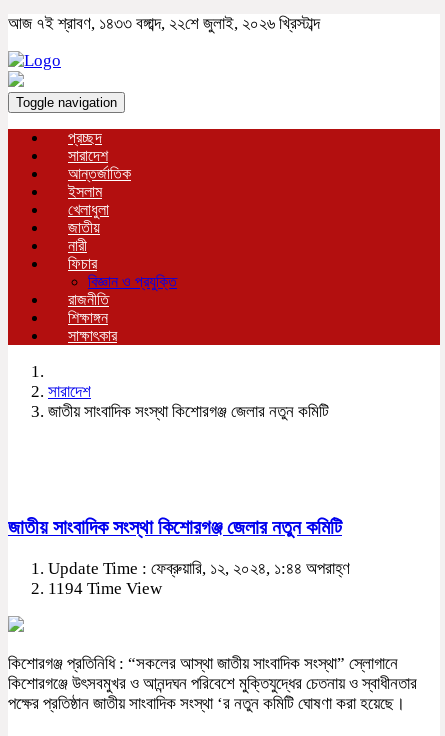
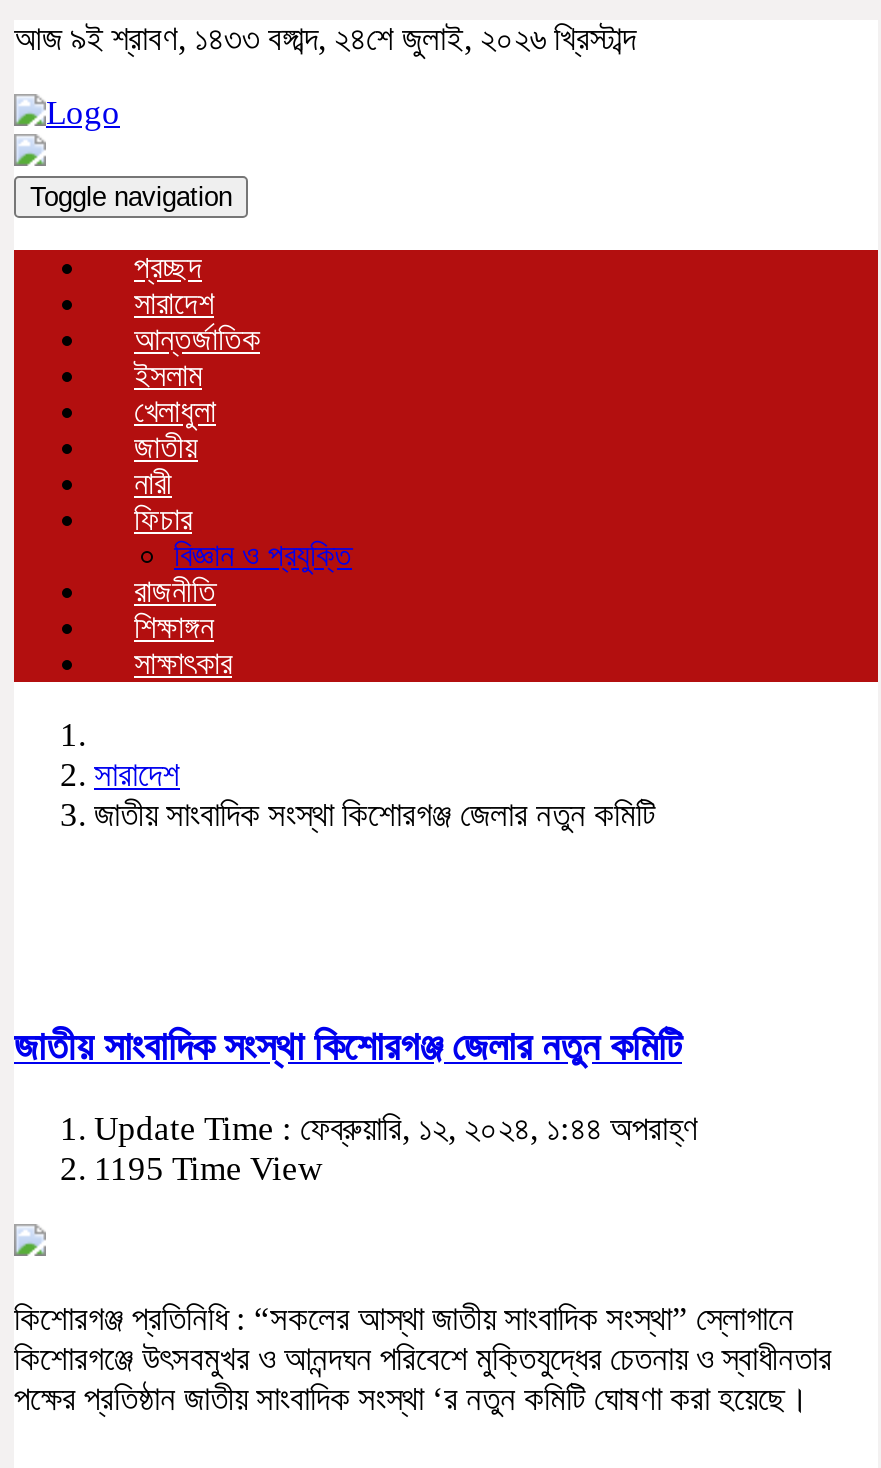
- আজ ৭ই শ্রাবণ, ১৪৩৩ বঙ্গাব্দ, ২২শে জুলাই, ২০২৬ খ্রিস্টাব্দ
+ আজ ৯ই শ্রাবণ, ১৪৩৩ বঙ্গাব্দ, ২৪শে জুলাই, ২০২৬ খ্রিস্টাব্দ

- 1194 Time View
+ 1195 Time View
